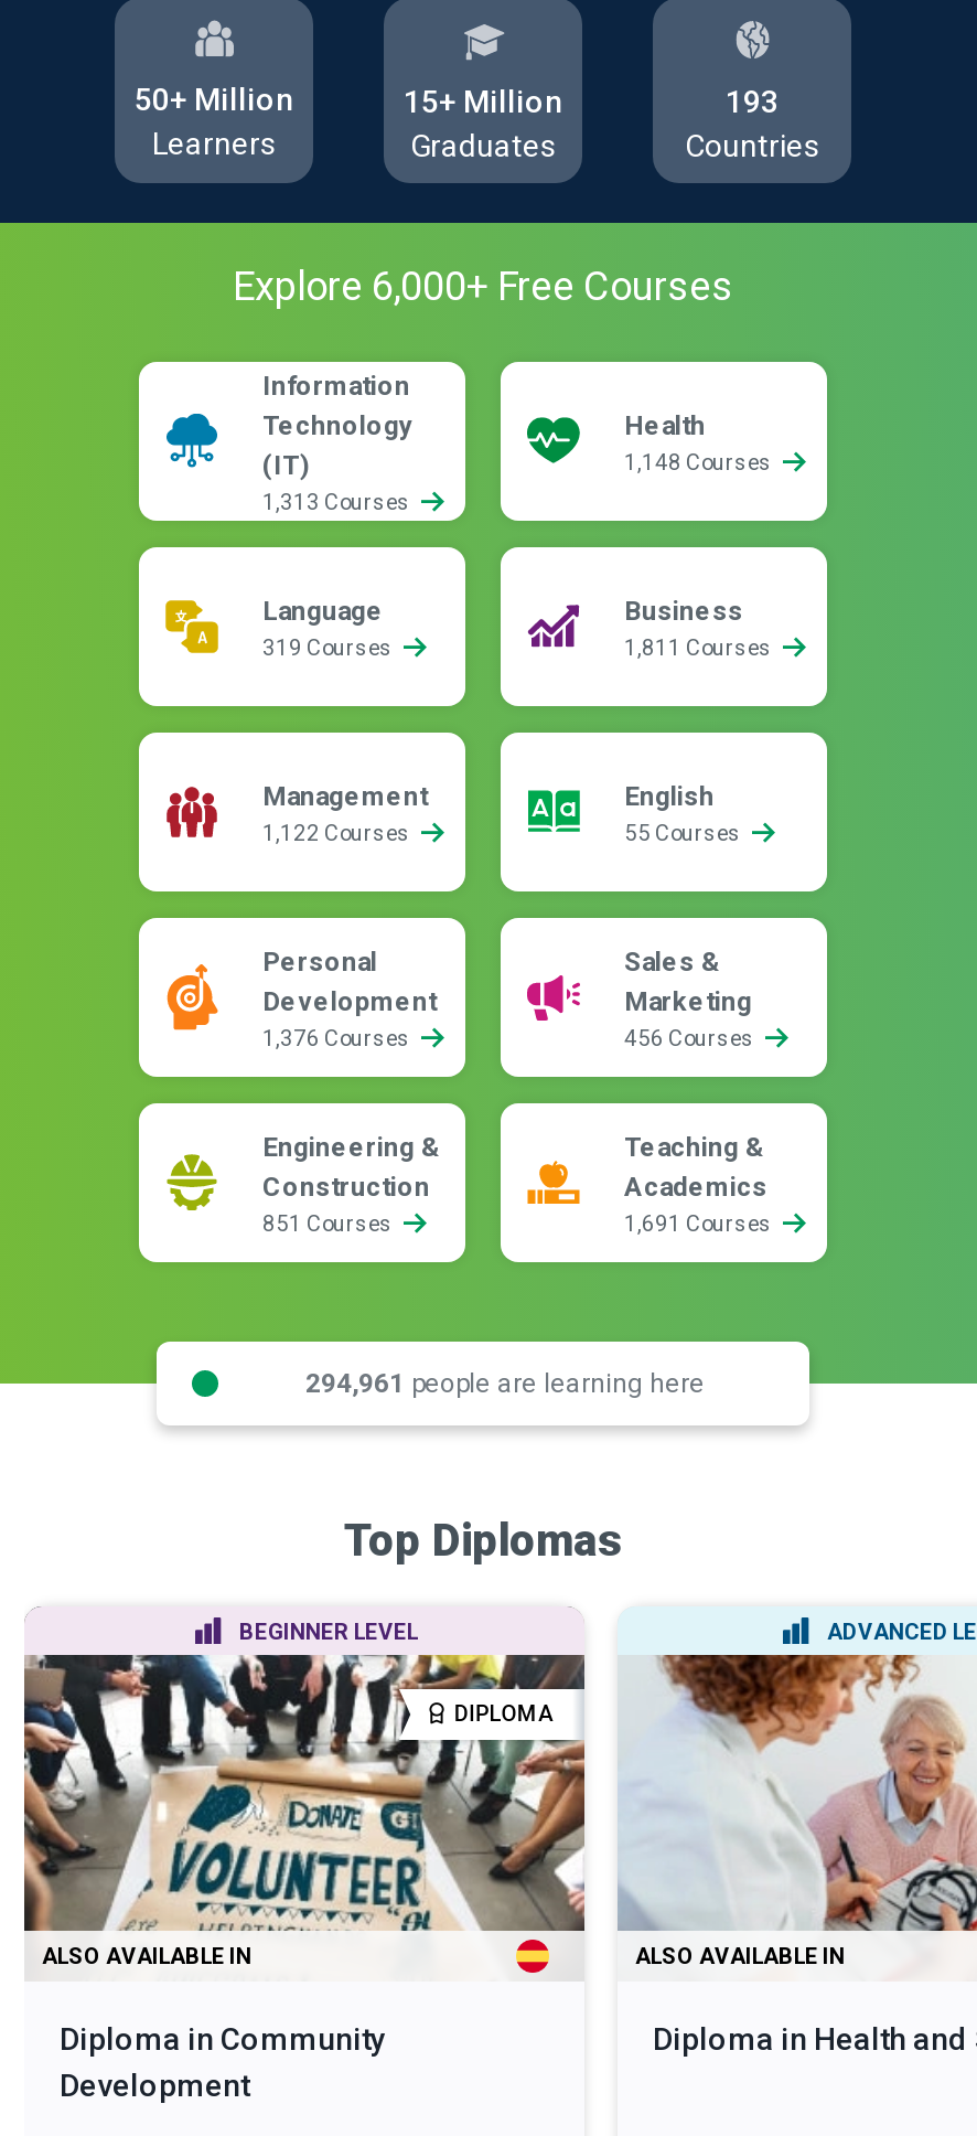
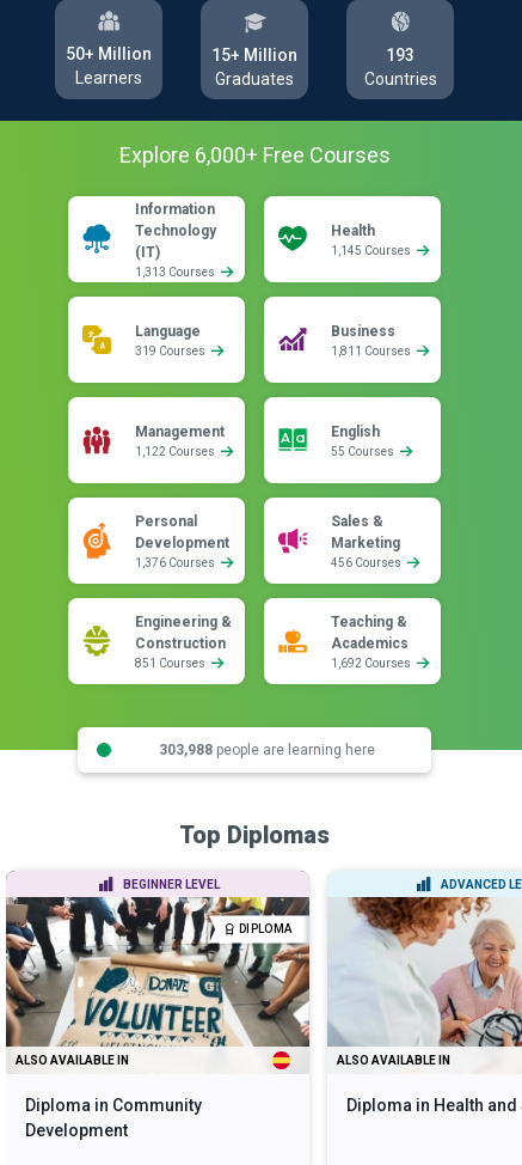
- 1,148 Courses
+ 1,145 Courses

- 1,691 Courses
+ 1,692 Courses

- 294,961 people are learning here
+ 303,988 people are learning here
